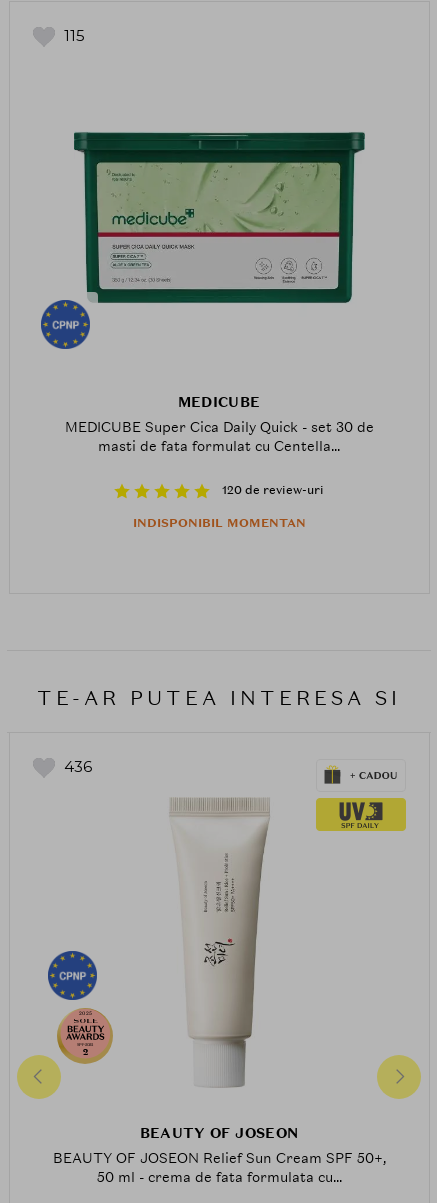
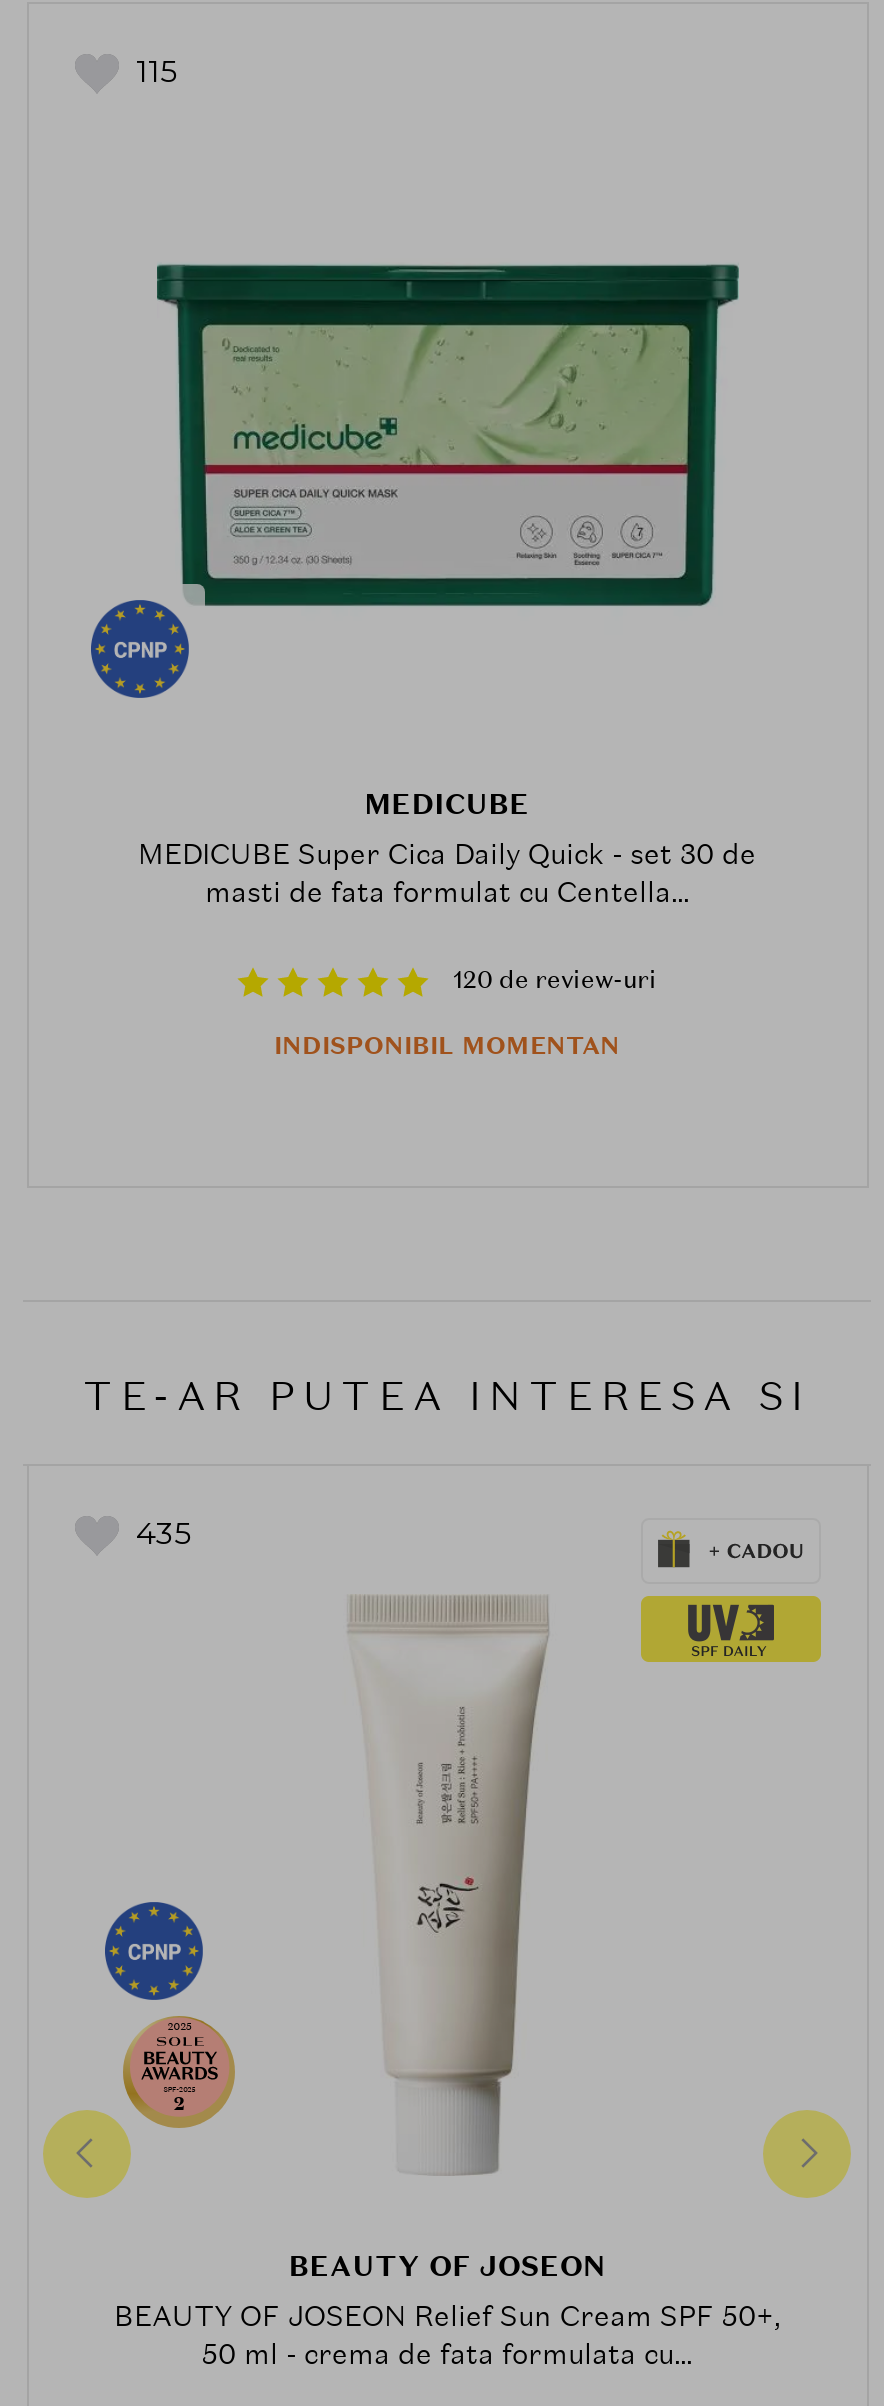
- 436
+ 435
